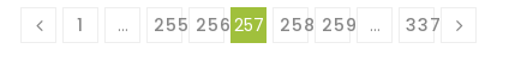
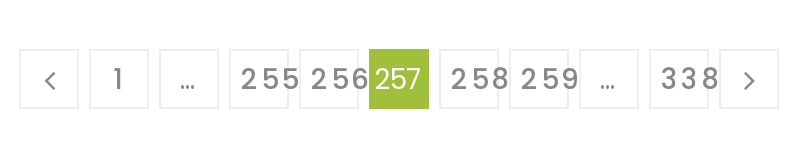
- 337
+ 338
